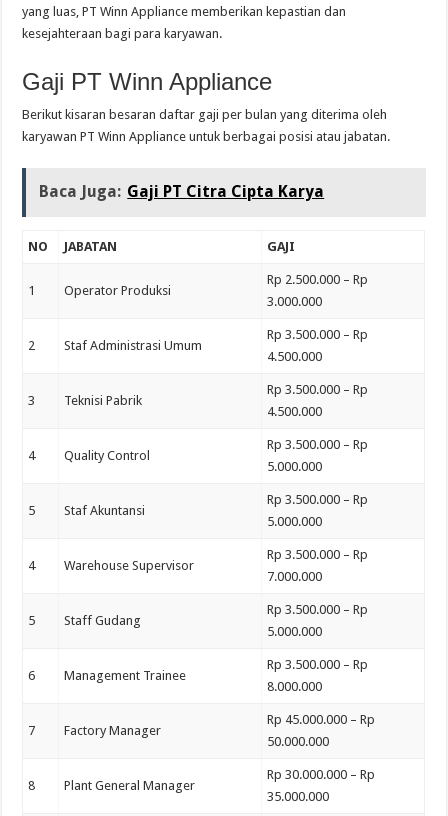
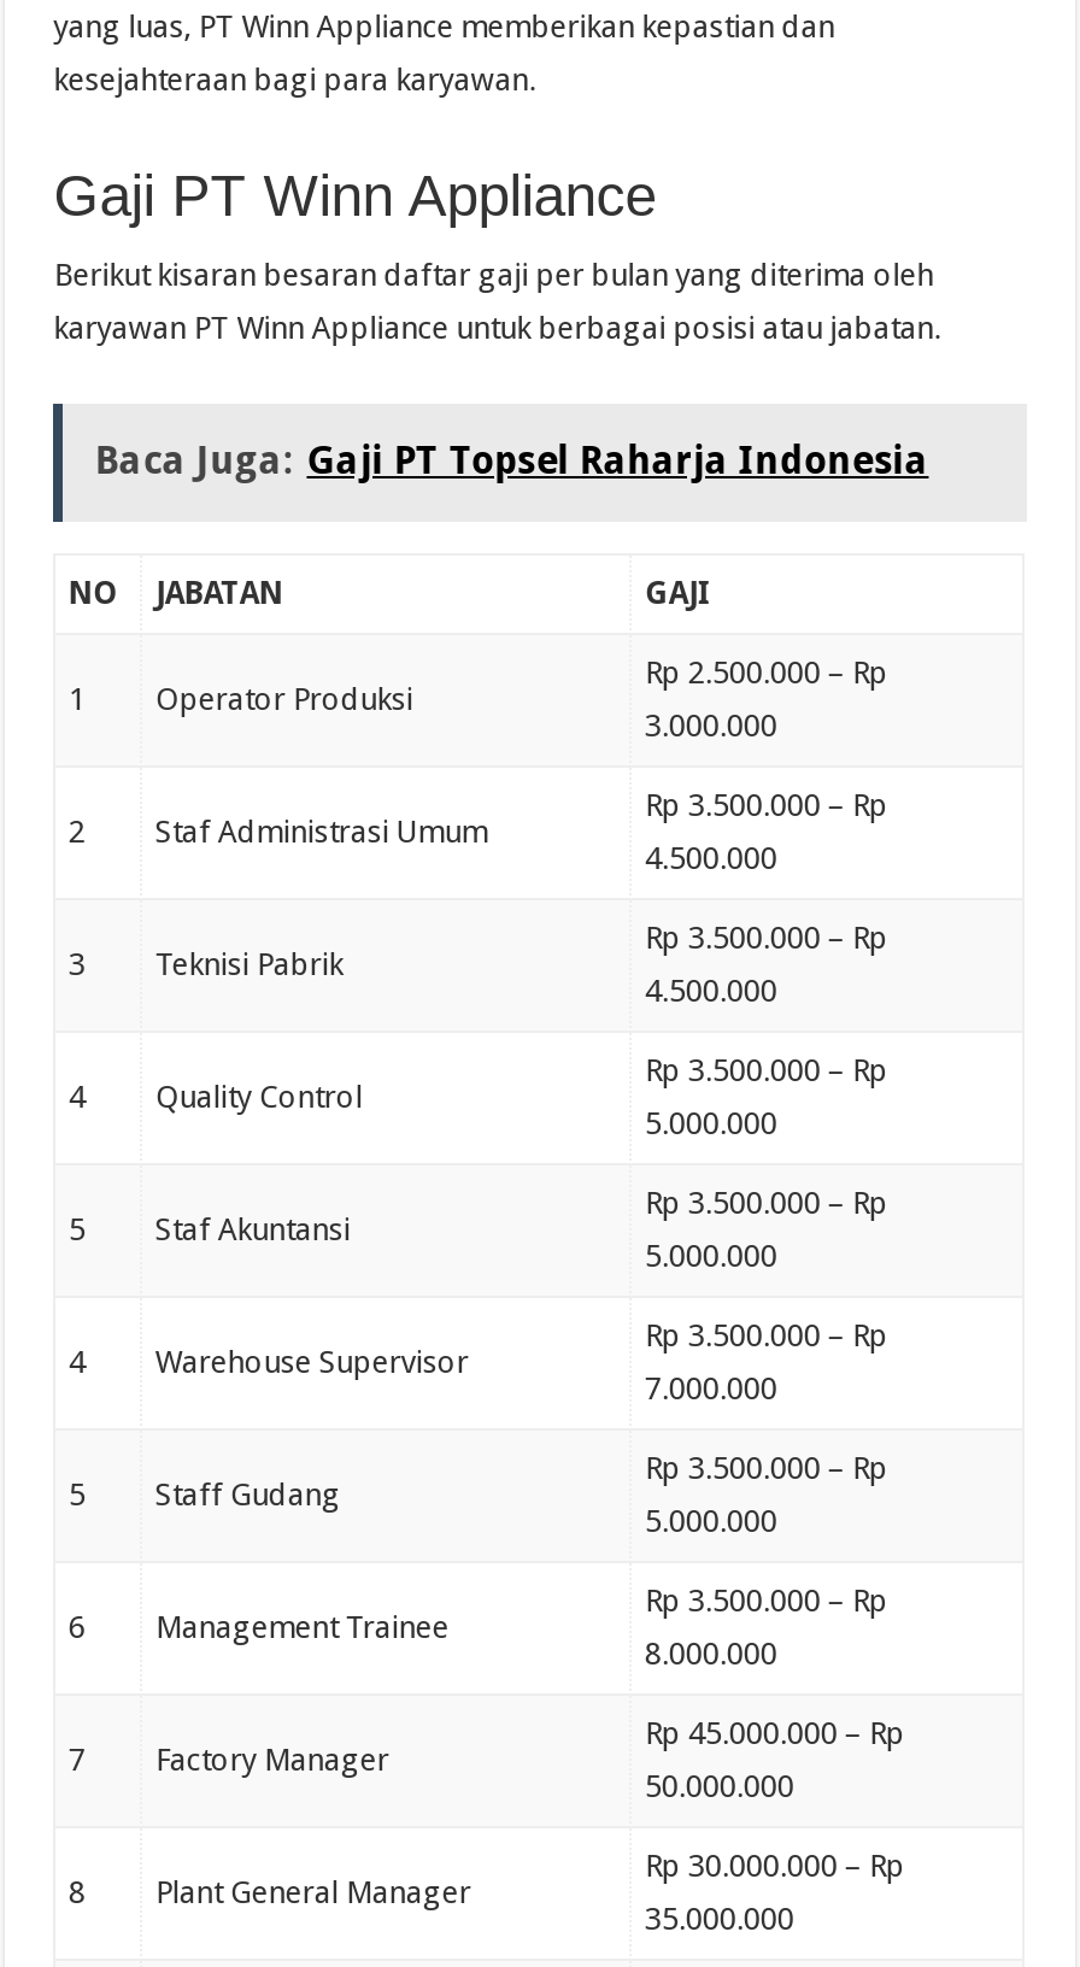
- Baca Juga: Gaji PT Citra Cipta Karya
+ Baca Juga: Gaji PT Topsel Raharja Indonesia
